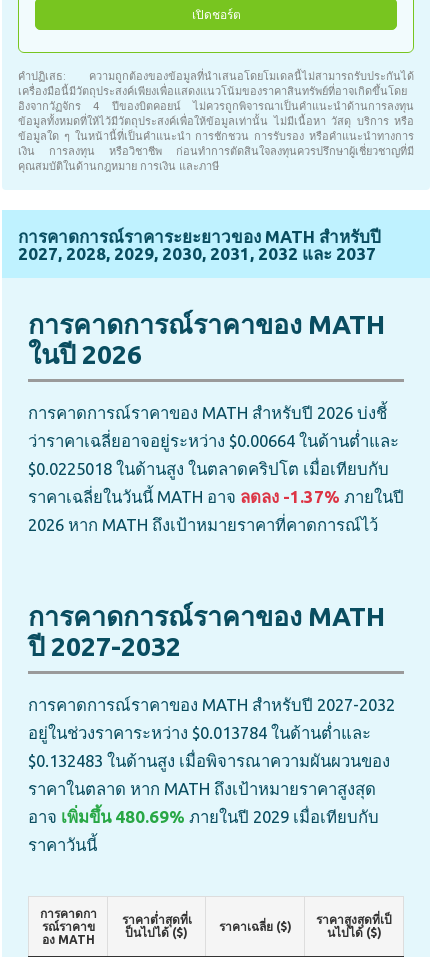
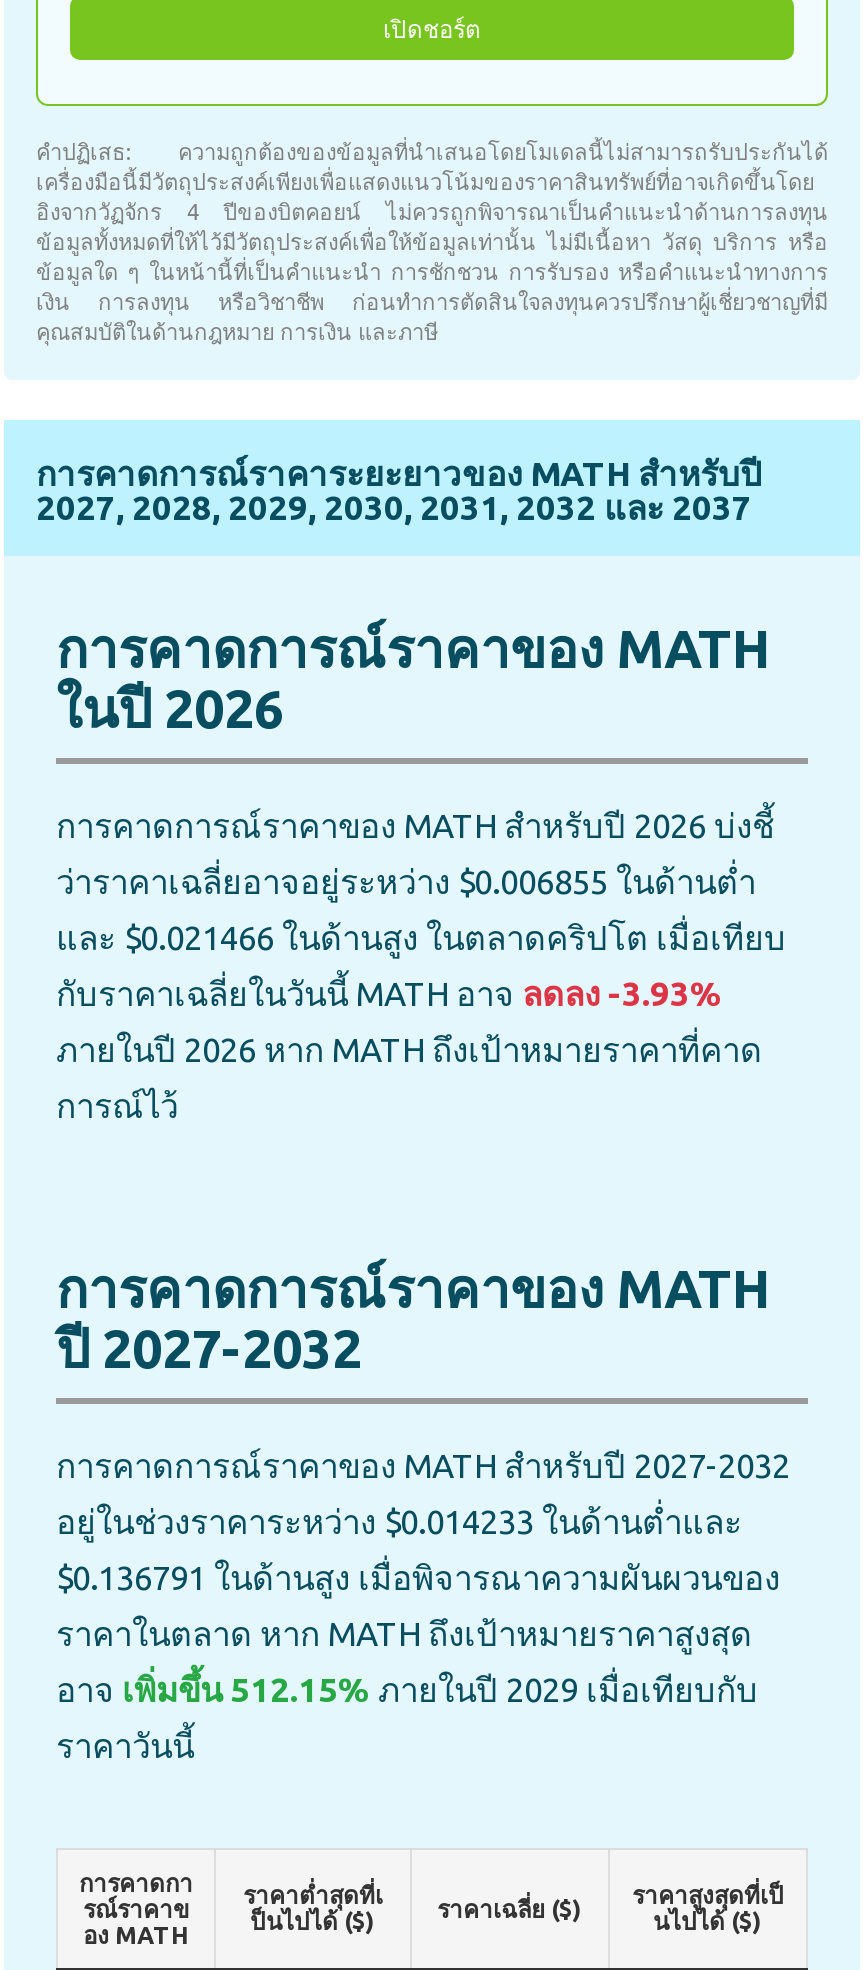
- ว่าราคาเฉลี่ยอาจอยู่ระหว่าง $0.00664 ในด้านต่ำและ
- $0.0225018 ในด้านสูง ในตลาดคริปโต เมื่อเทียบกับ
- ราคาเฉลี่ยในวันนี้ MATH อาจลดลง -1.37%ภายในปี
- 2026 หาก MATH ถึงเป้าหมายราคาที่คาดการณ์ไว้
+ ว่าราคาเฉลี่ยอาจอยู่ระหว่าง $0.006855 ในด้านต่ำ
+ และ $0.021466 ในด้านสูง ในตลาดคริปโต เมื่อเทียบ
+ กับราคาเฉลี่ยในวันนี้ MATH อาจลดลง -3.93%
+ ภายในปี 2026 หาก MATH ถึงเป้าหมายราคาที่คาด
+ การณ์ไว้

- อยู่ในช่วงราคาระหว่าง $0.013784 ในด้านต่ำและ
+ อยู่ในช่วงราคาระหว่าง $0.014233 ในด้านต่ำและ

- $0.132483 ในด้านสูง เมื่อพิจารณาความผันผวนของ
+ $0.136791 ในด้านสูง เมื่อพิจารณาความผันผวนของ

- อาจเพิ่มขึ้น 480.69%ภายในปี 2029 เมื่อเทียบกับ
+ อาจเพิ่มขึ้น 512.15%ภายในปี 2029 เมื่อเทียบกับ
